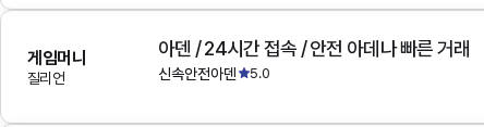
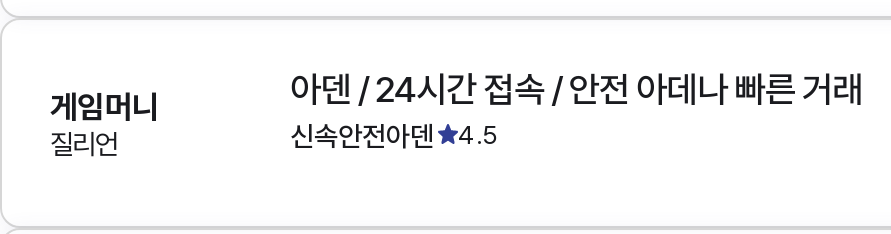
- 신속안전아덴 5.0
+ 신속안전아덴 4.5
